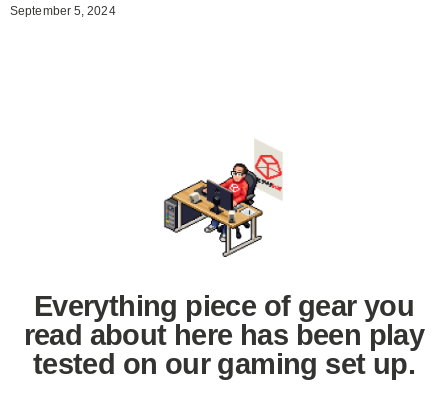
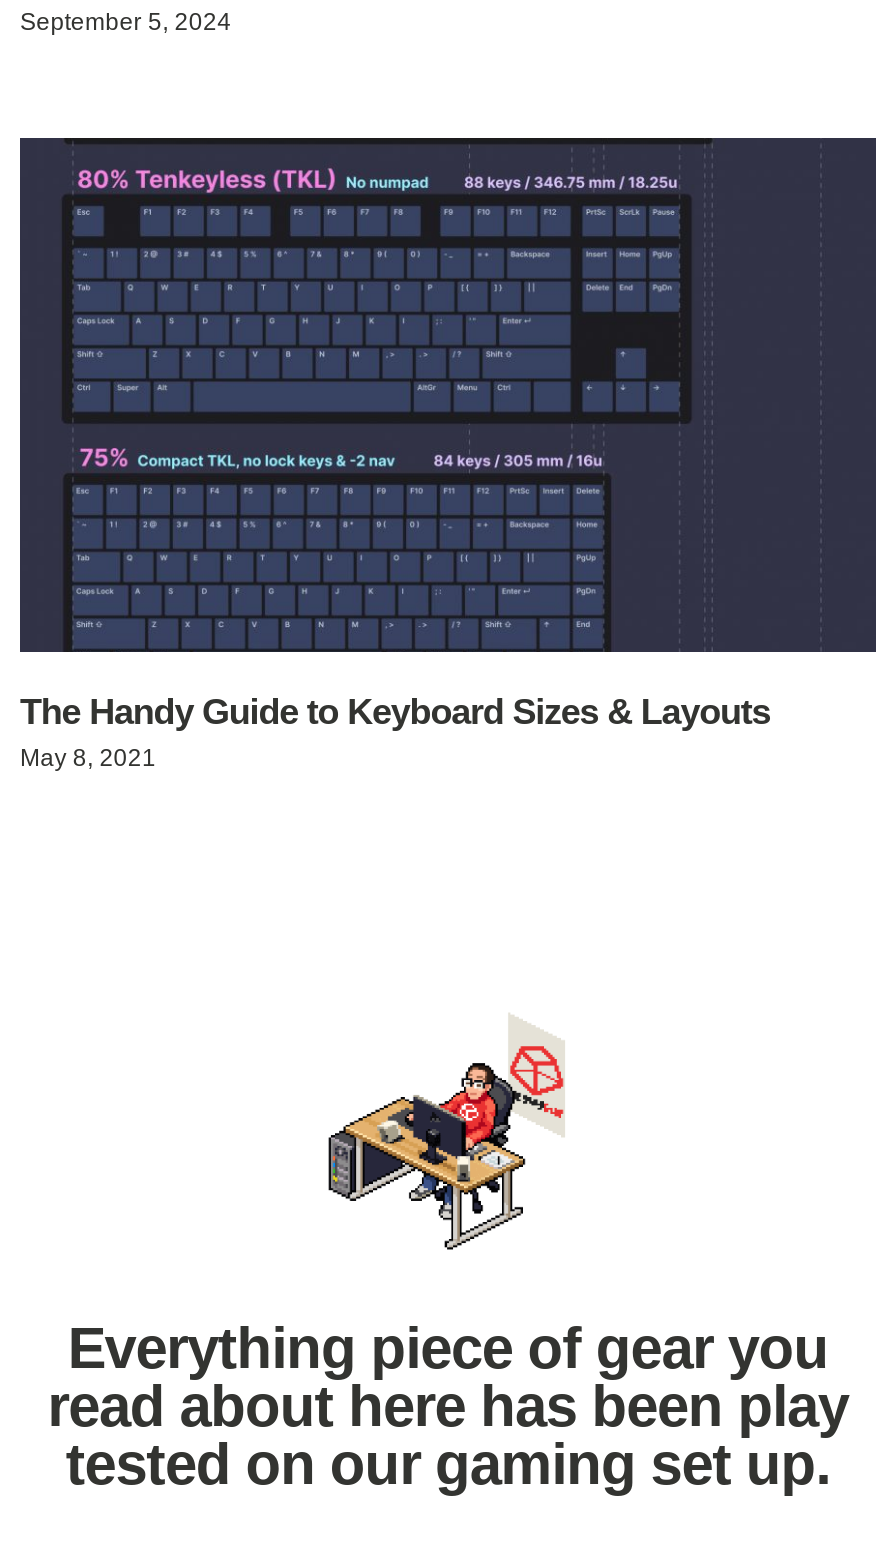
+ [image]
+ The Handy Guide to Keyboard Sizes & Layouts
+ May 8, 2021
